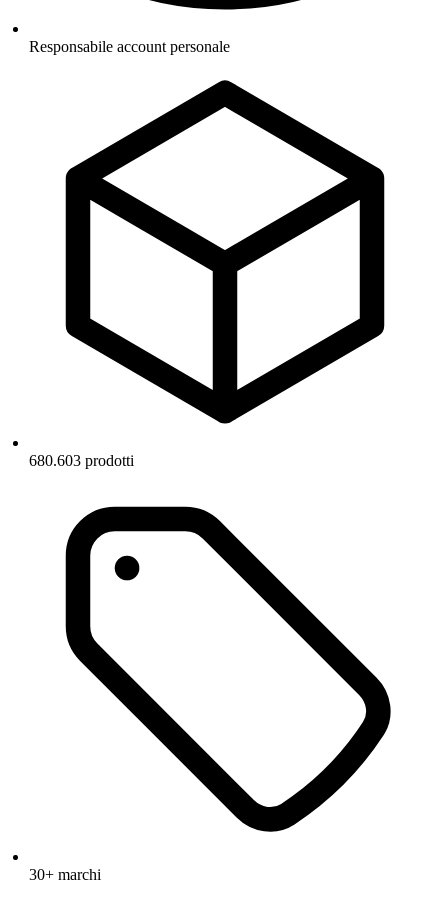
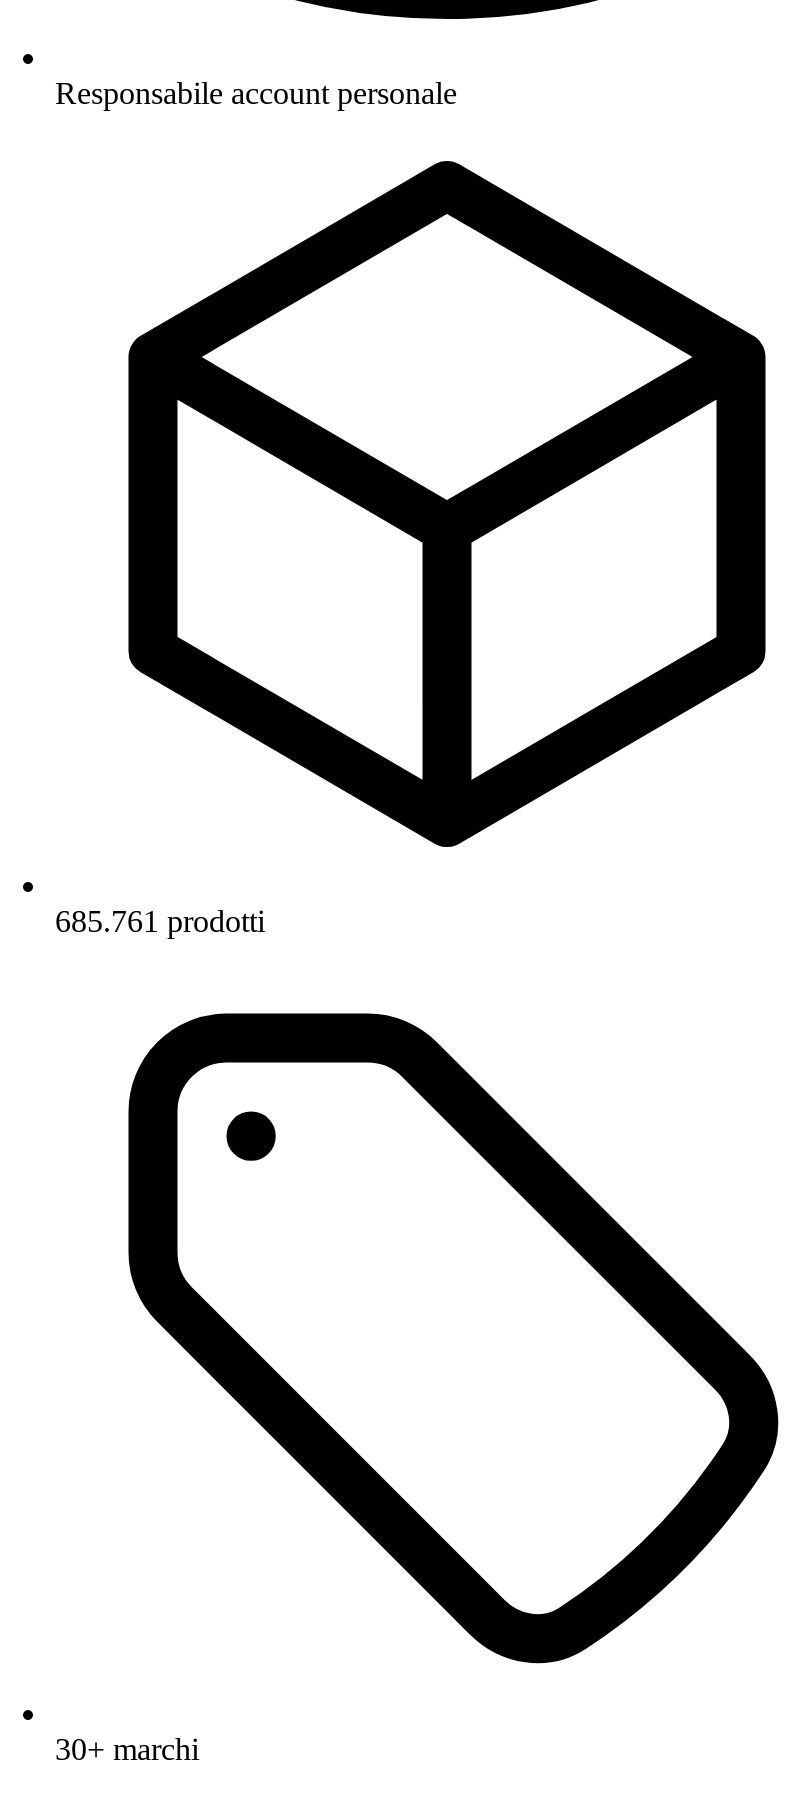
- 680.603 prodotti
+ 685.761 prodotti
